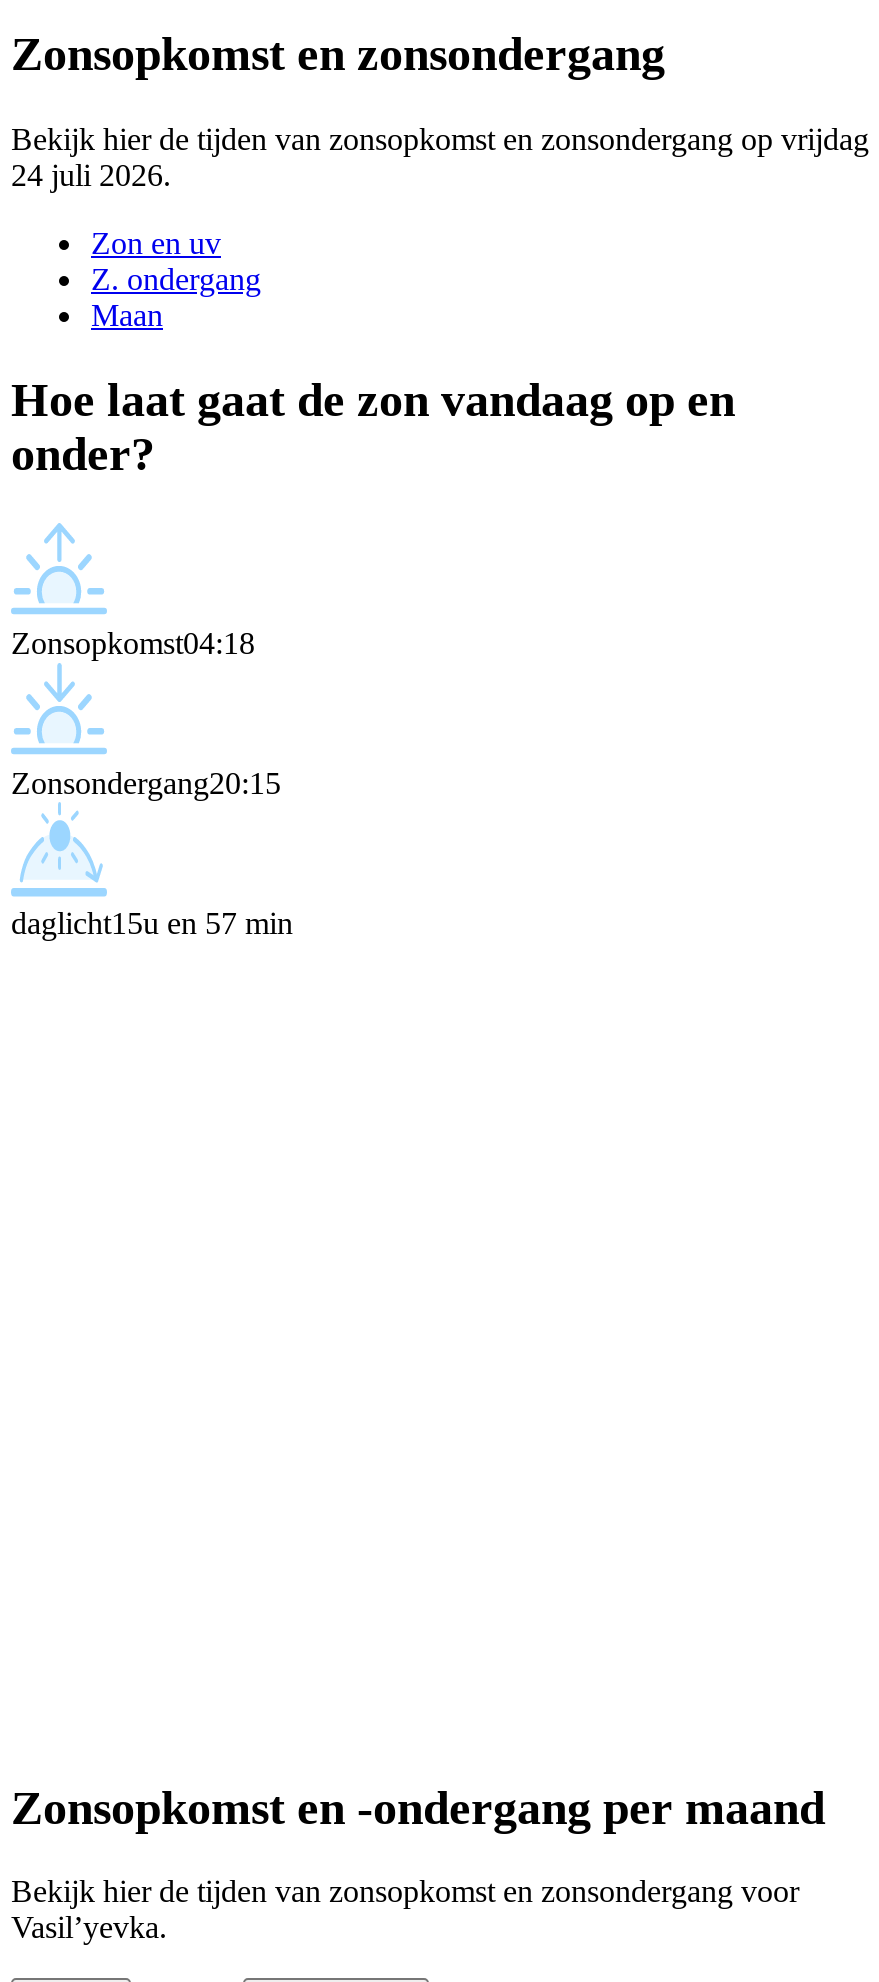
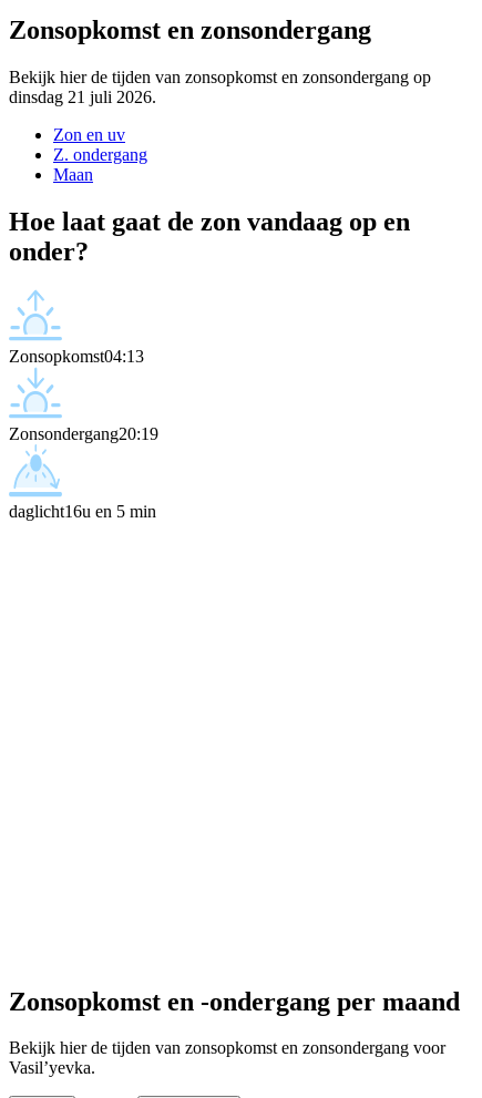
- Bekijk hier de tijden van zonsopkomst en zonsondergang op vrijdag
- 24 juli 2026.
+ Bekijk hier de tijden van zonsopkomst en zonsondergang op
+ dinsdag 21 juli 2026.

- Zonsopkomst04:18
+ Zonsopkomst04:13

- Zonsondergang20:15
+ Zonsondergang20:19

- daglicht15u en 57 min
+ daglicht16u en 5 min
